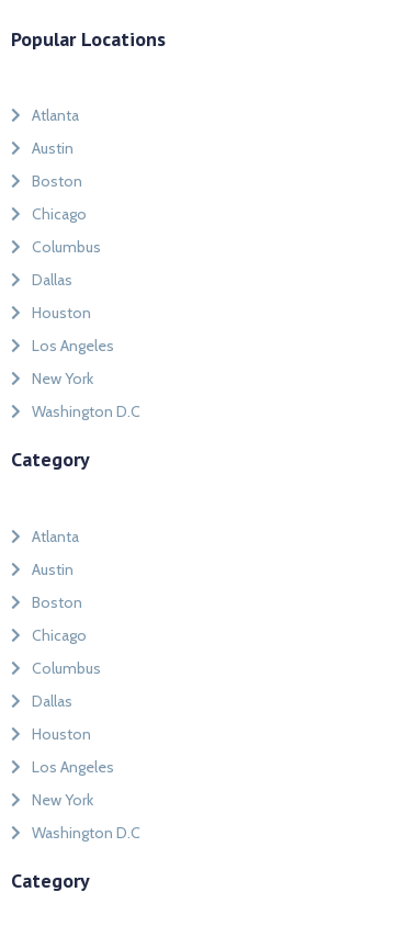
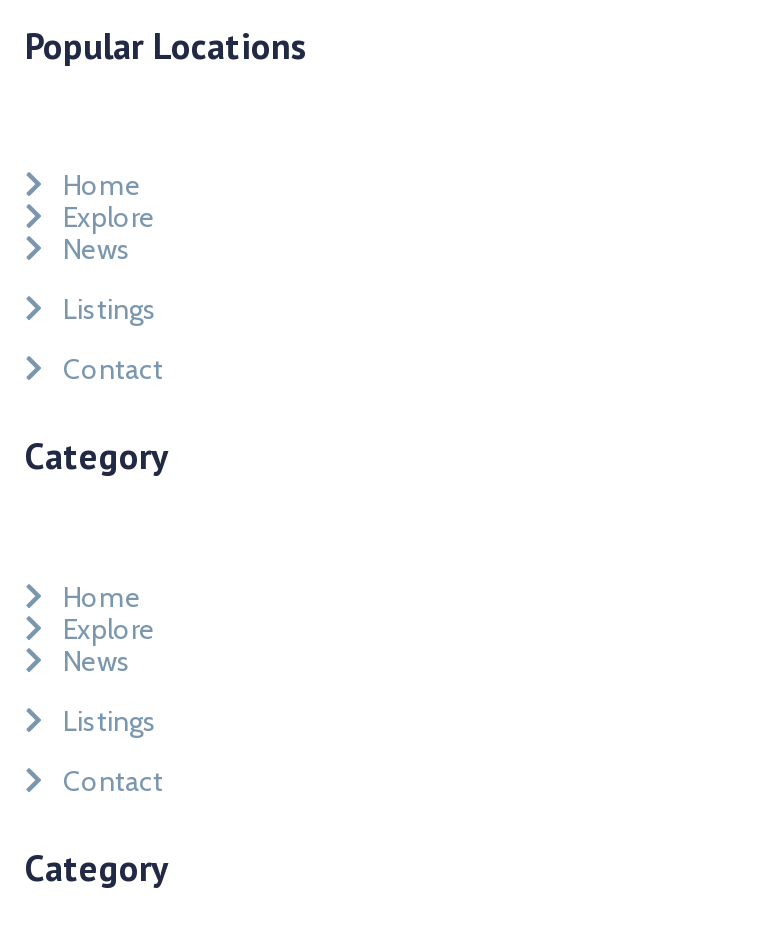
- Atlanta
- Austin
- Boston
- Chicago
- Columbus
- Dallas
- Houston
- Los Angeles
- New York
- Washington D.C
+ Home
+ Explore
+ News
+ Listings
+ Contact

- Atlanta
- Austin
- Boston
- Chicago
- Columbus
- Dallas
- Houston
- Los Angeles
- New York
- Washington D.C
+ Home
+ Explore
+ News
+ Listings
+ Contact
